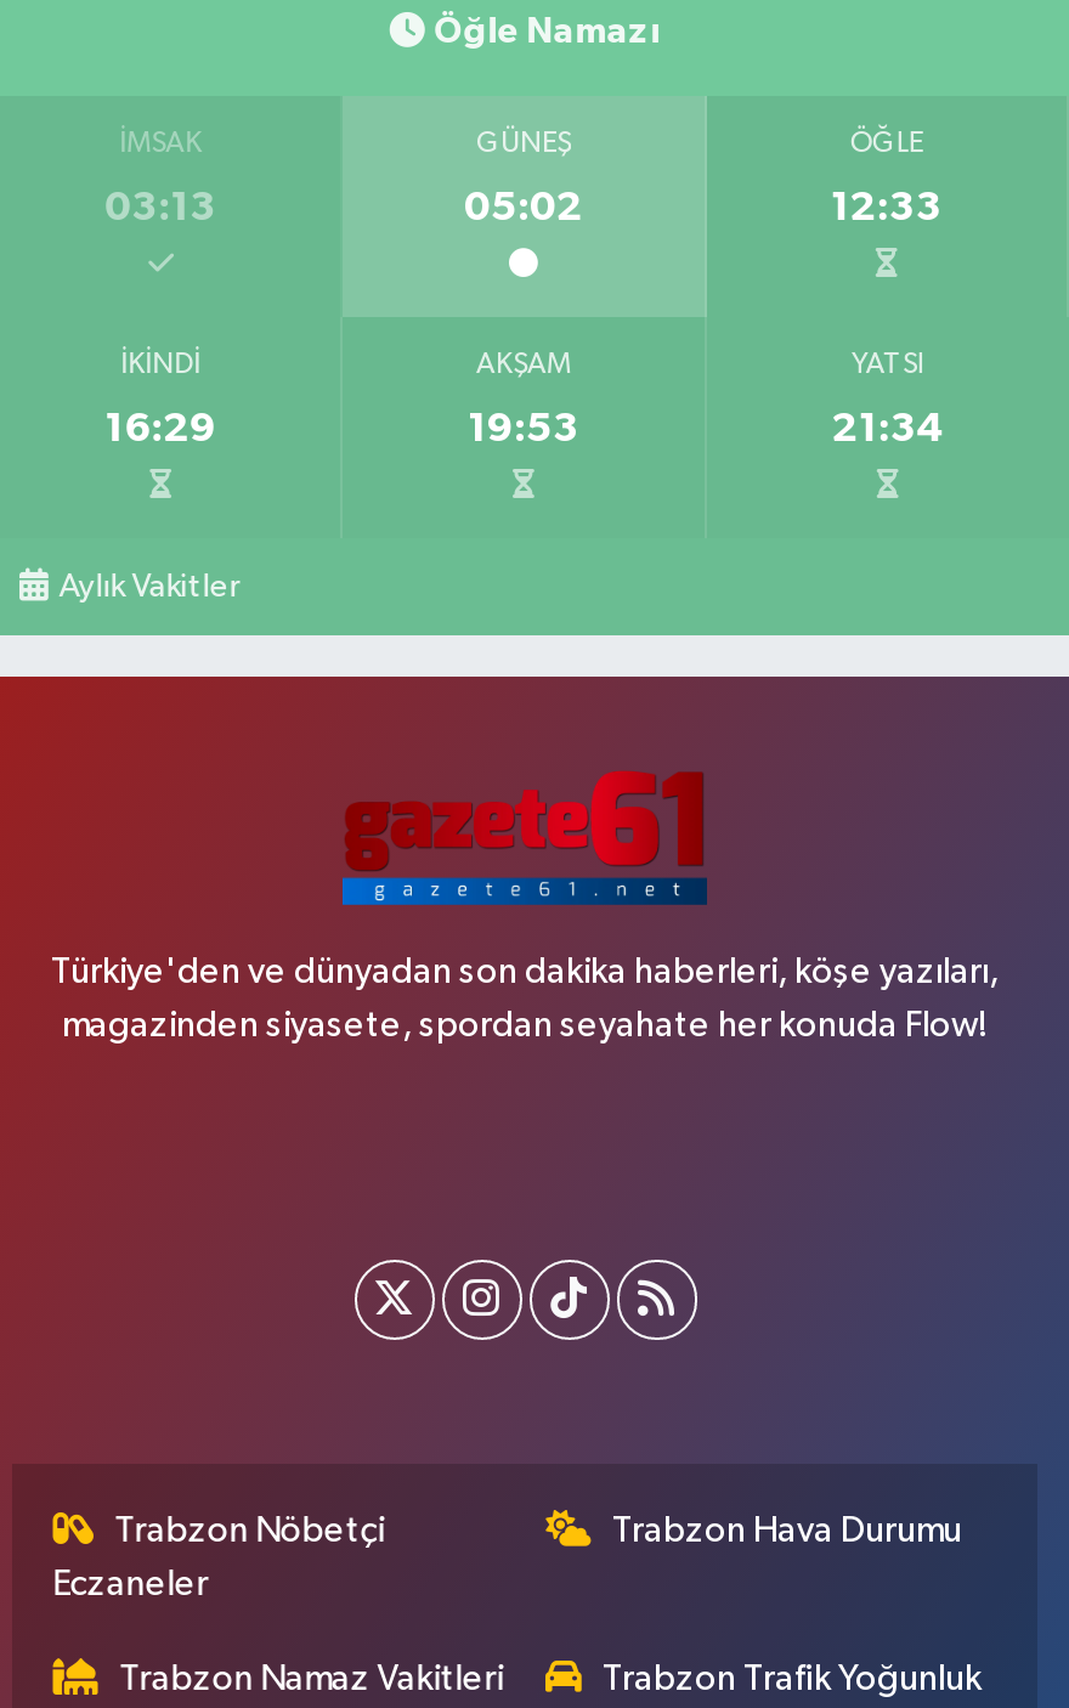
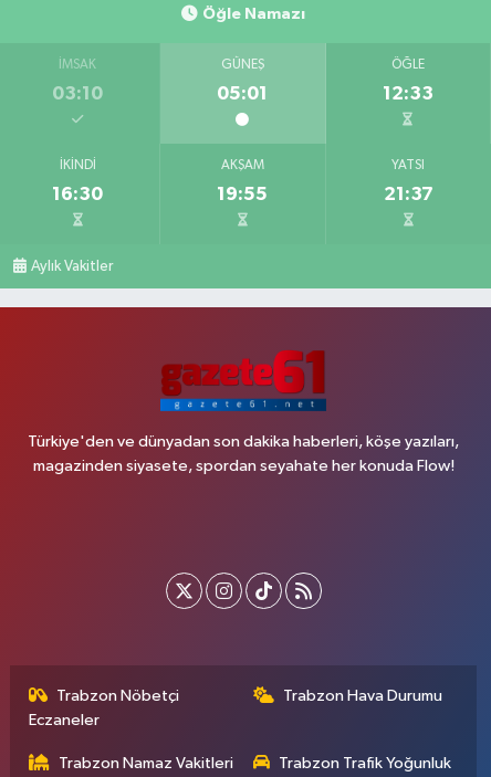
- 03:13
+ 03:10

- 05:02
+ 05:01

- 16:29
+ 16:30

- 19:53
+ 19:55

- 21:34
+ 21:37
